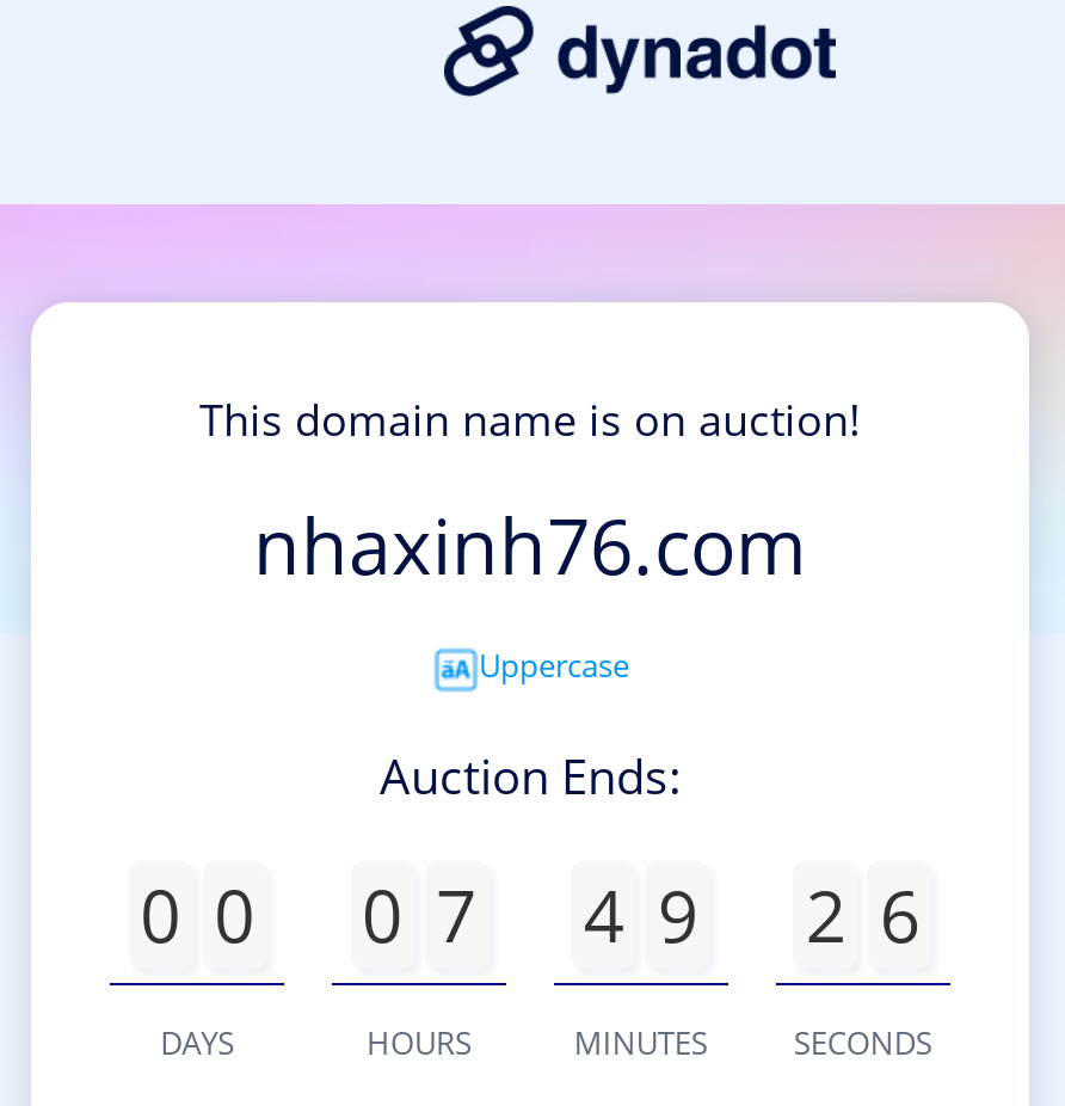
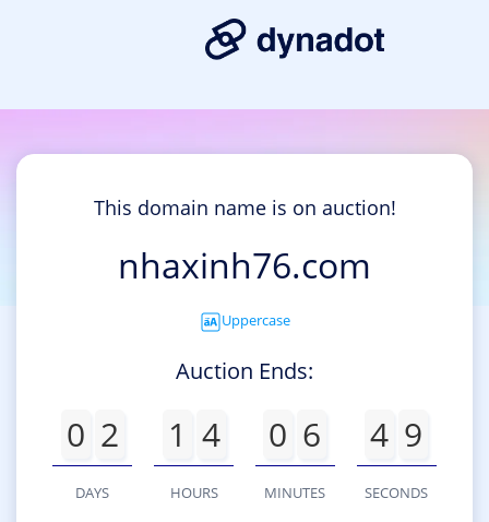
- 0 0
+ 0 2

- 0 7
+ 1 4

- 4 9
+ 0 6

- 2 6
+ 4 9
